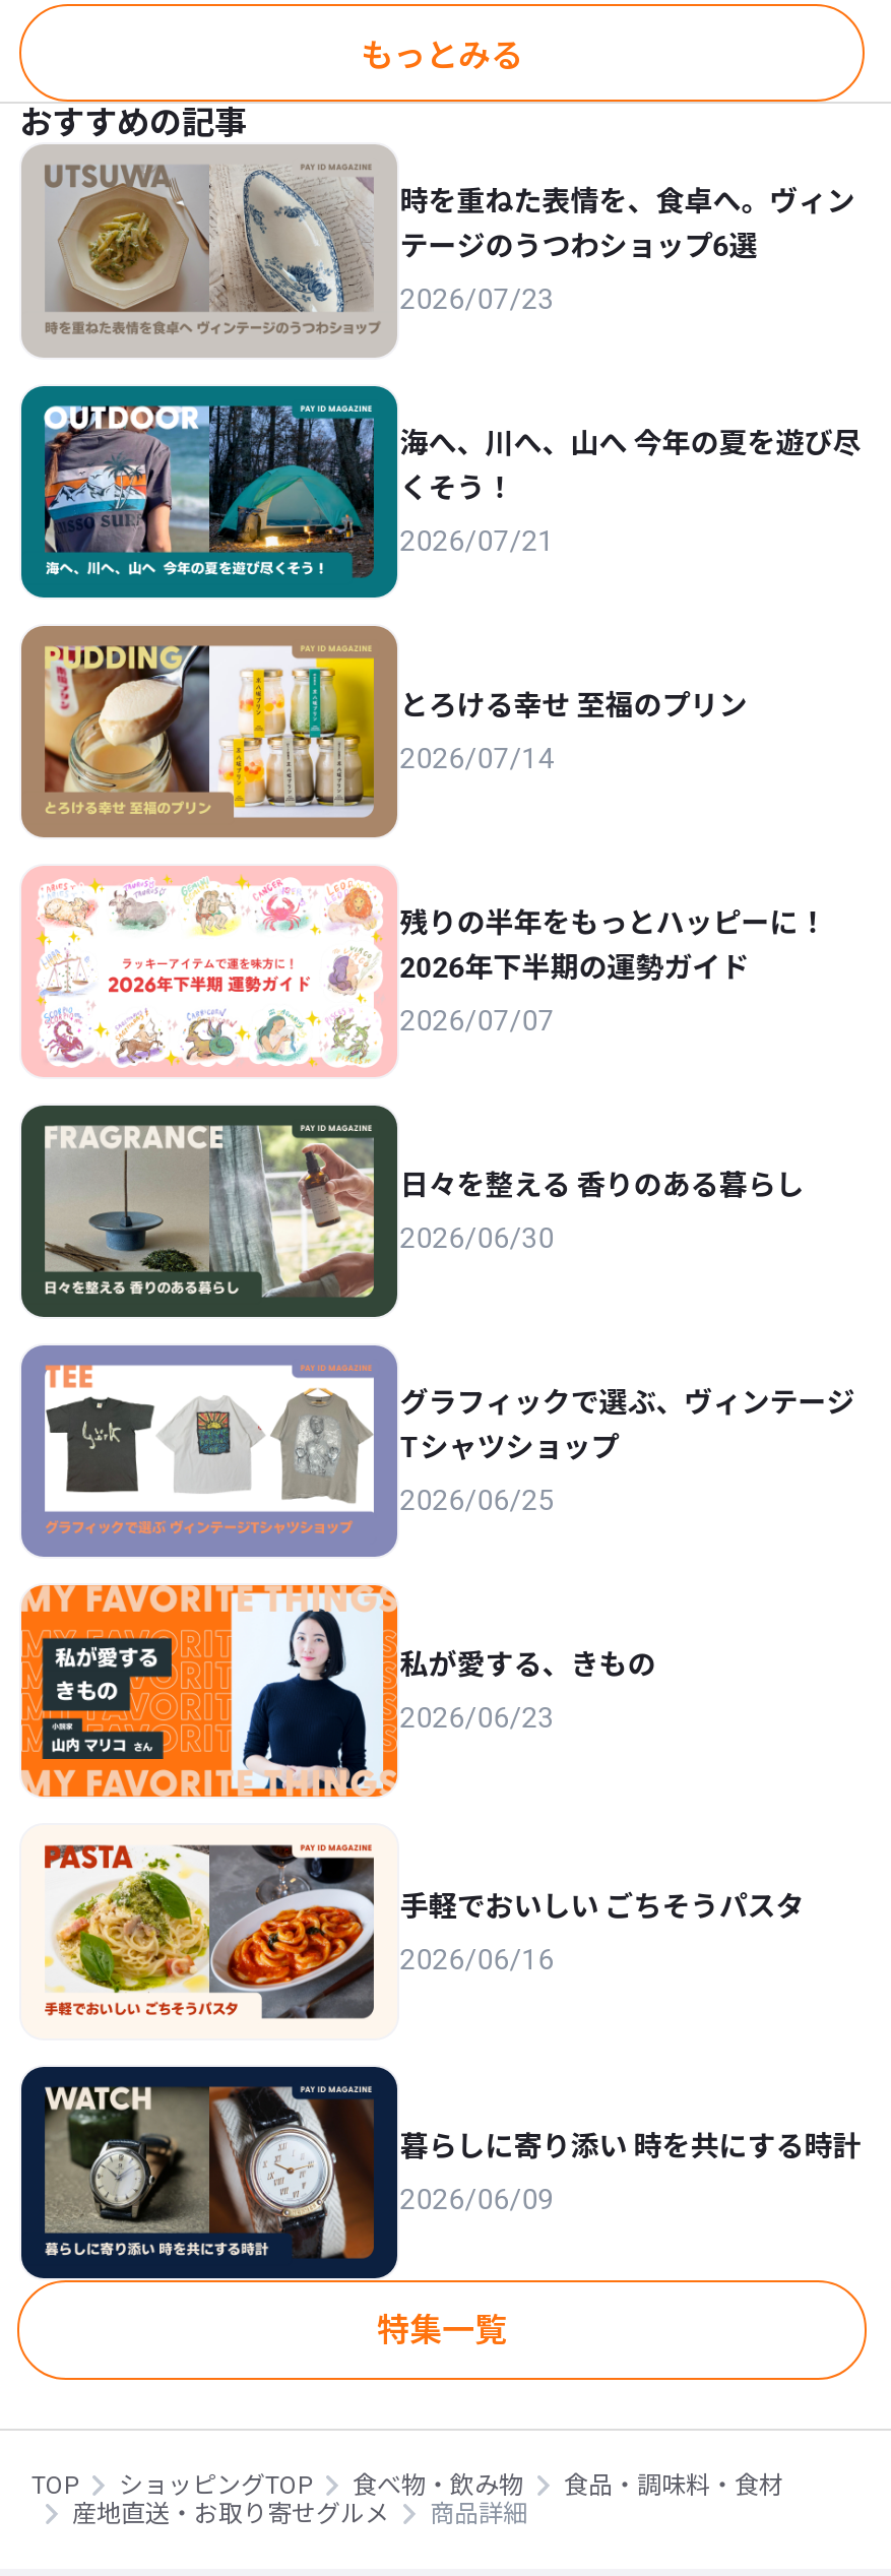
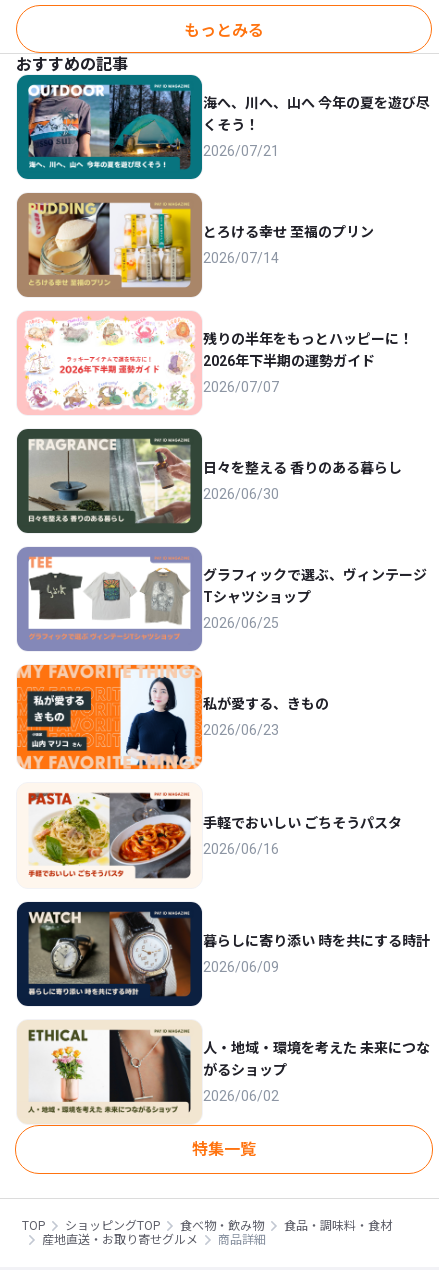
- [image]
- 時を重ねた表情を、食卓へ。ヴィン
- テージのうつわショップ6選
- 2026/07/23

moved up: [image] | 海へ、川へ、山へ 今年の夏を遊び尽 | くそう！ | ... | 暮らしに寄り添い 時を共にする時計 | 2026/06/09

+ [image]
+ 人・地域・環境を考えた 未来につな
+ がるショップ
+ 2026/06/02
